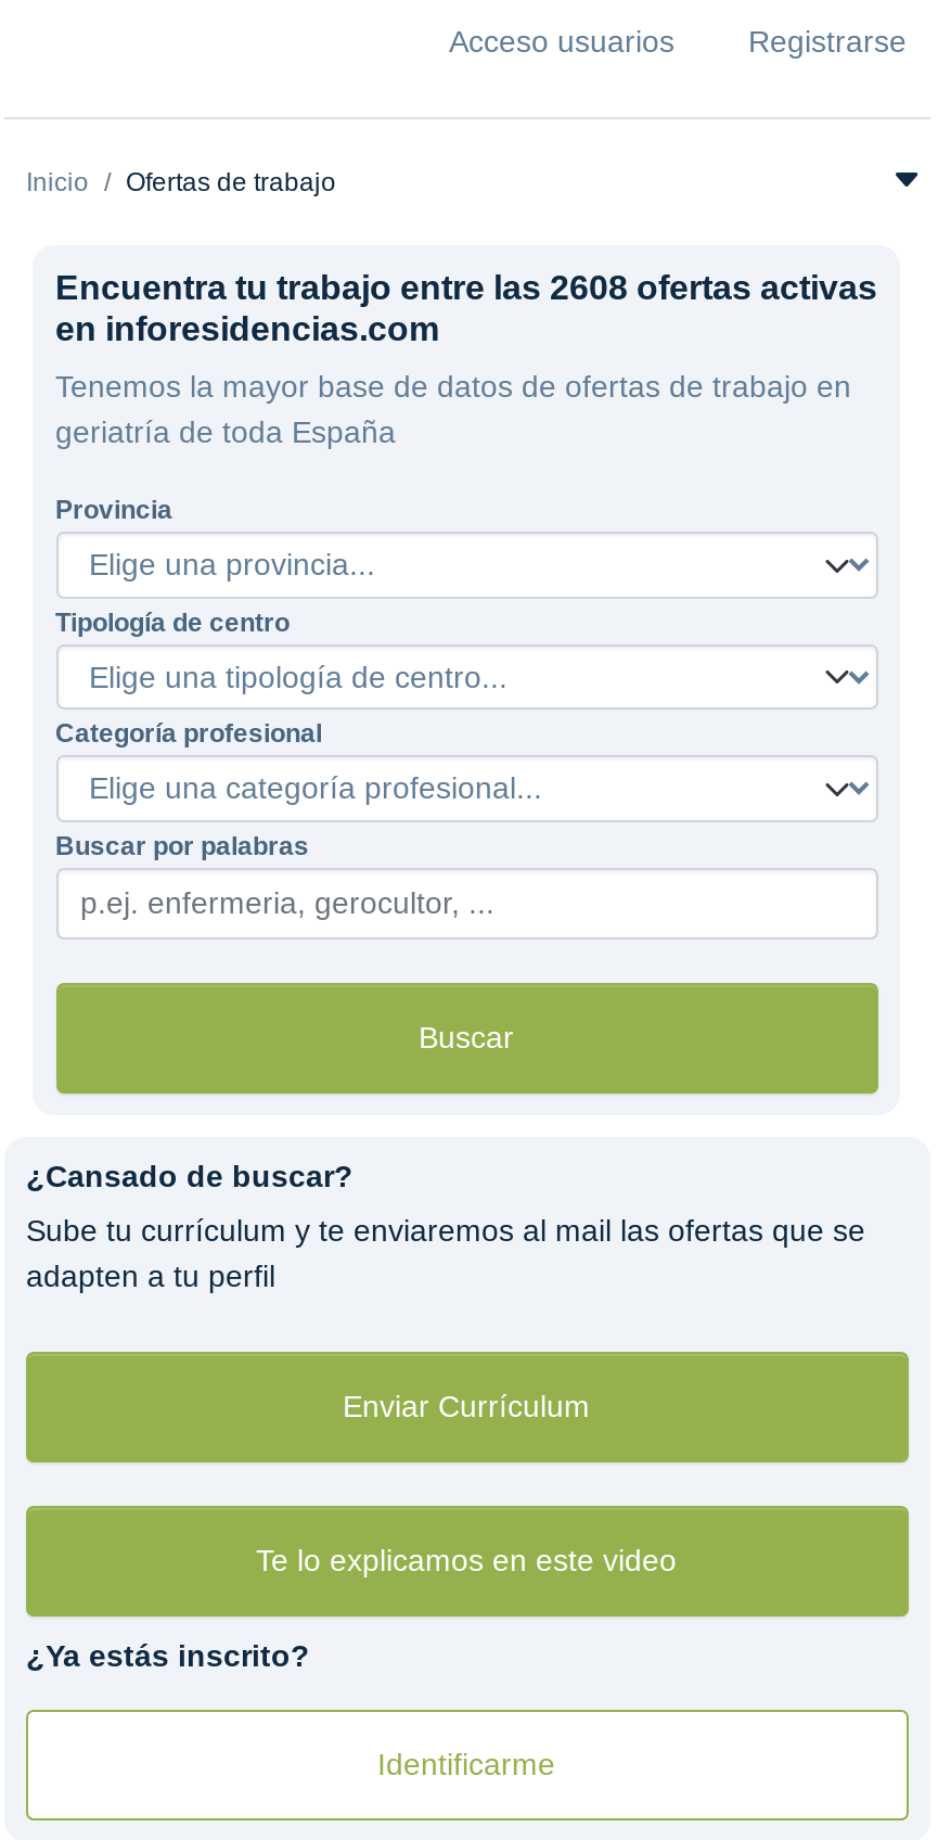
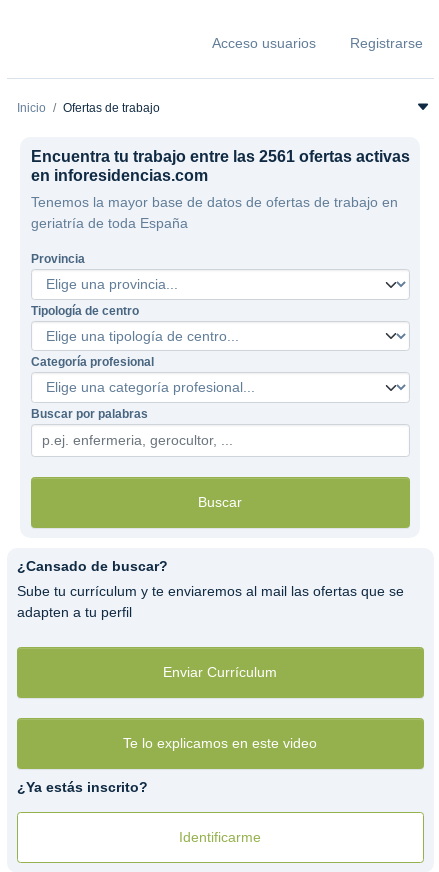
- Encuentra tu trabajo entre las 2608 ofertas activas
+ Encuentra tu trabajo entre las 2561 ofertas activas
